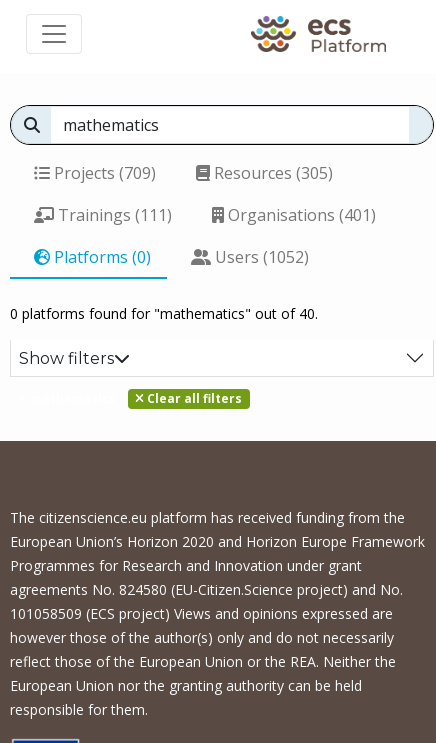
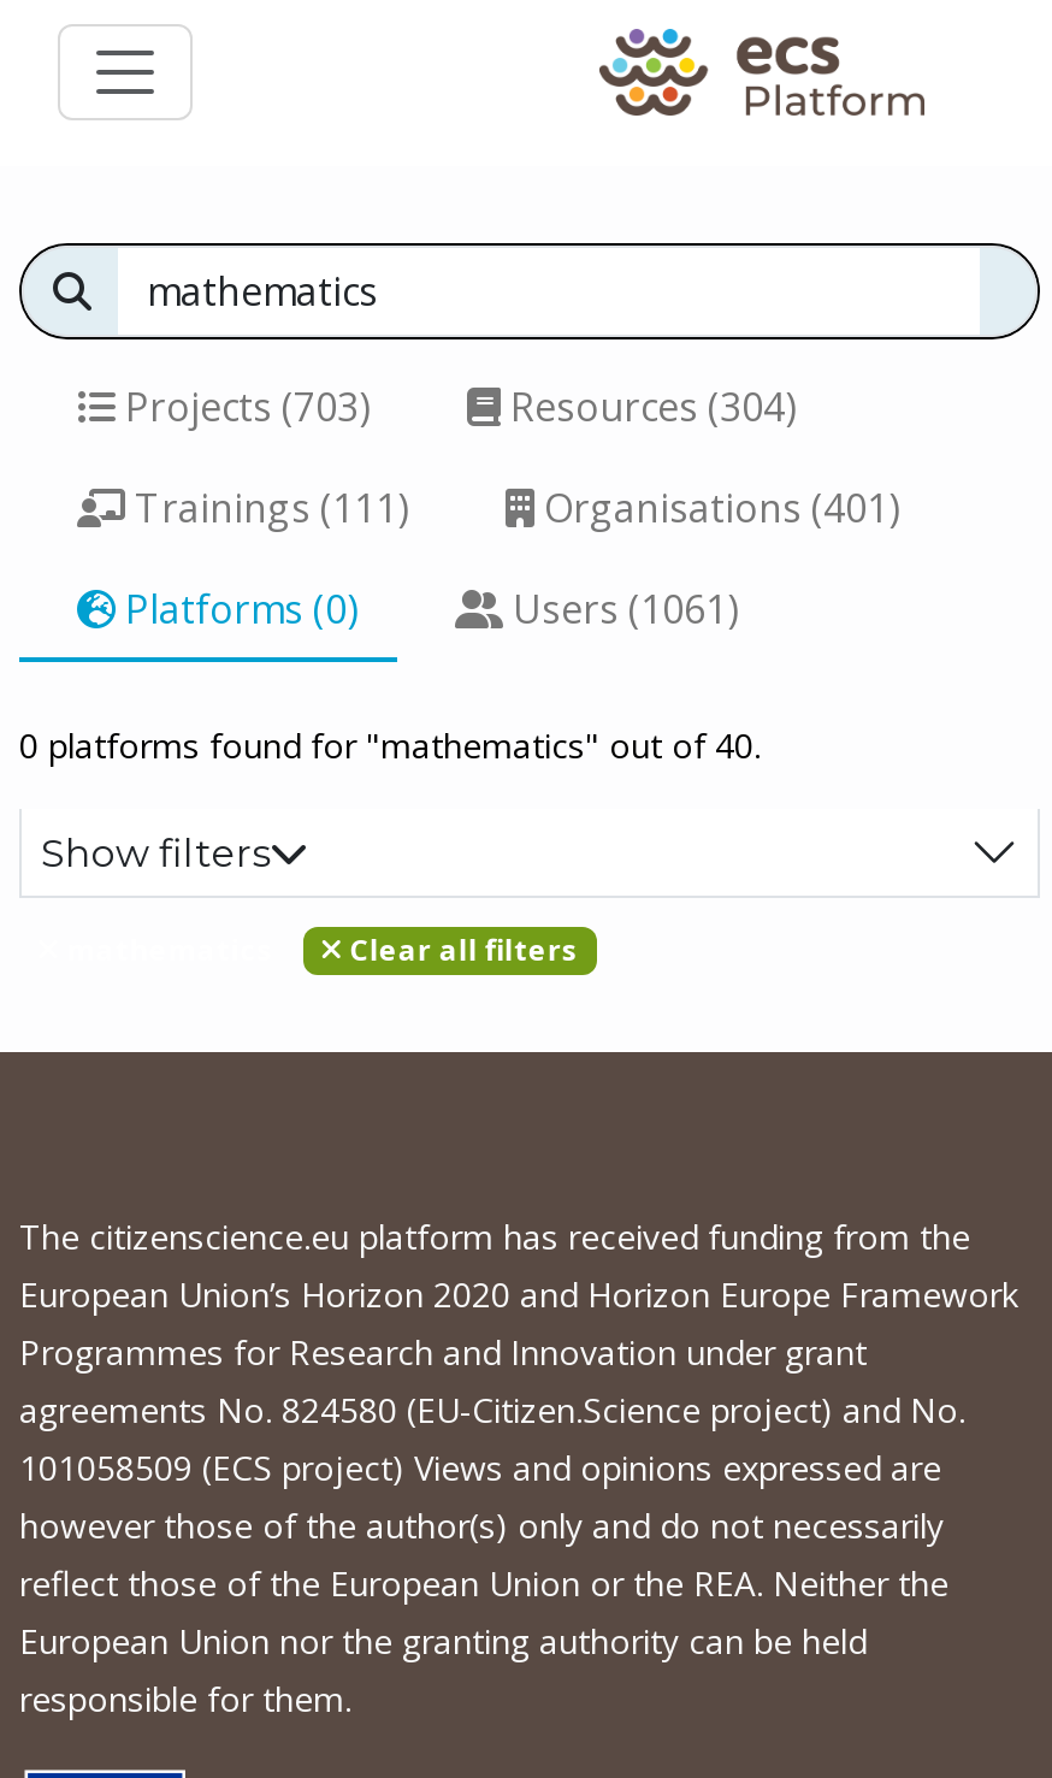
- Projects (709)
+ Projects (703)

- Resources (305)
+ Resources (304)

- Users (1052)
+ Users (1061)
